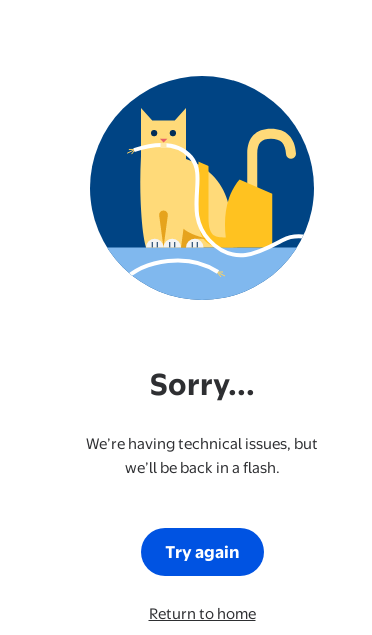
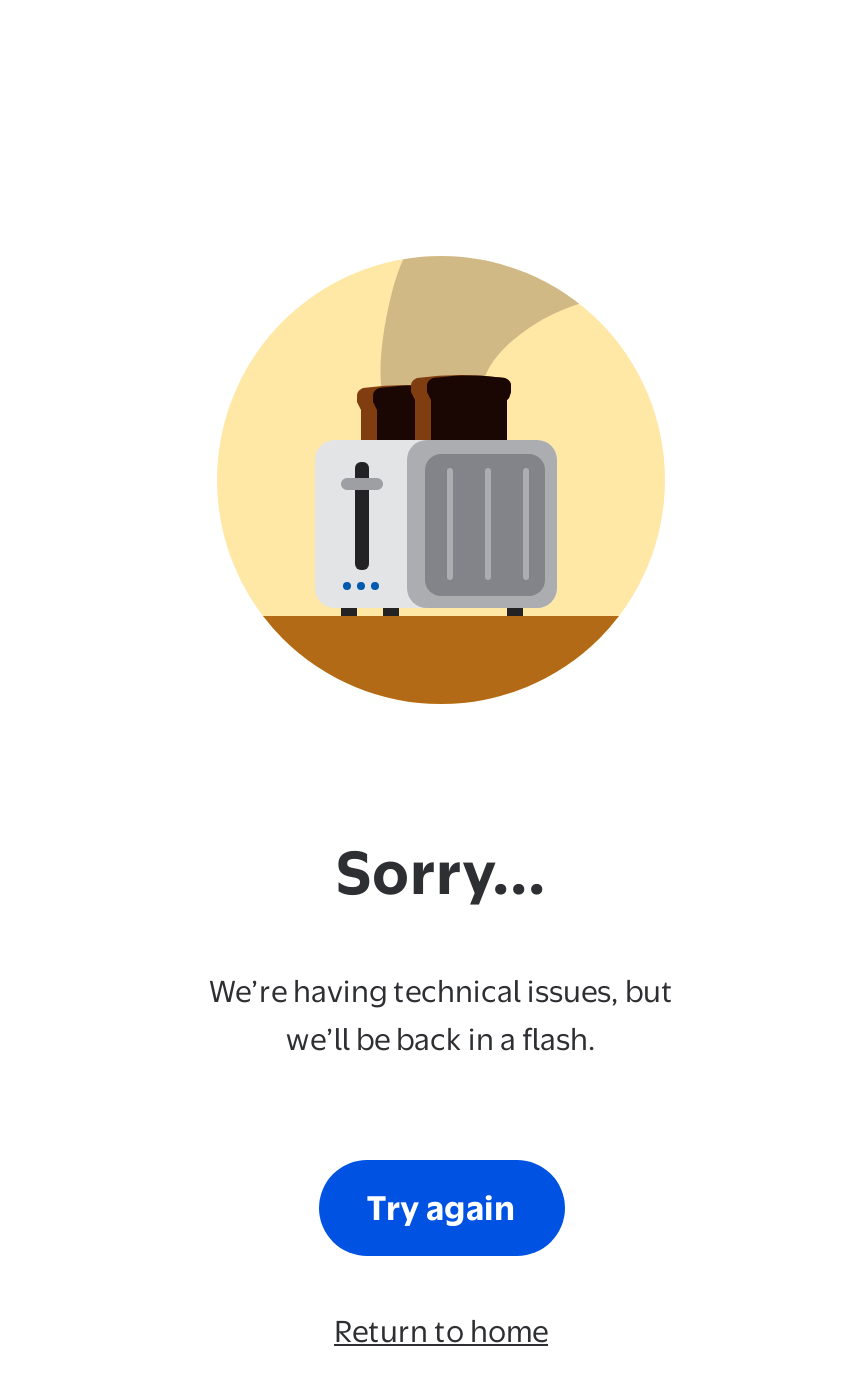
- [image]
+ [image]
